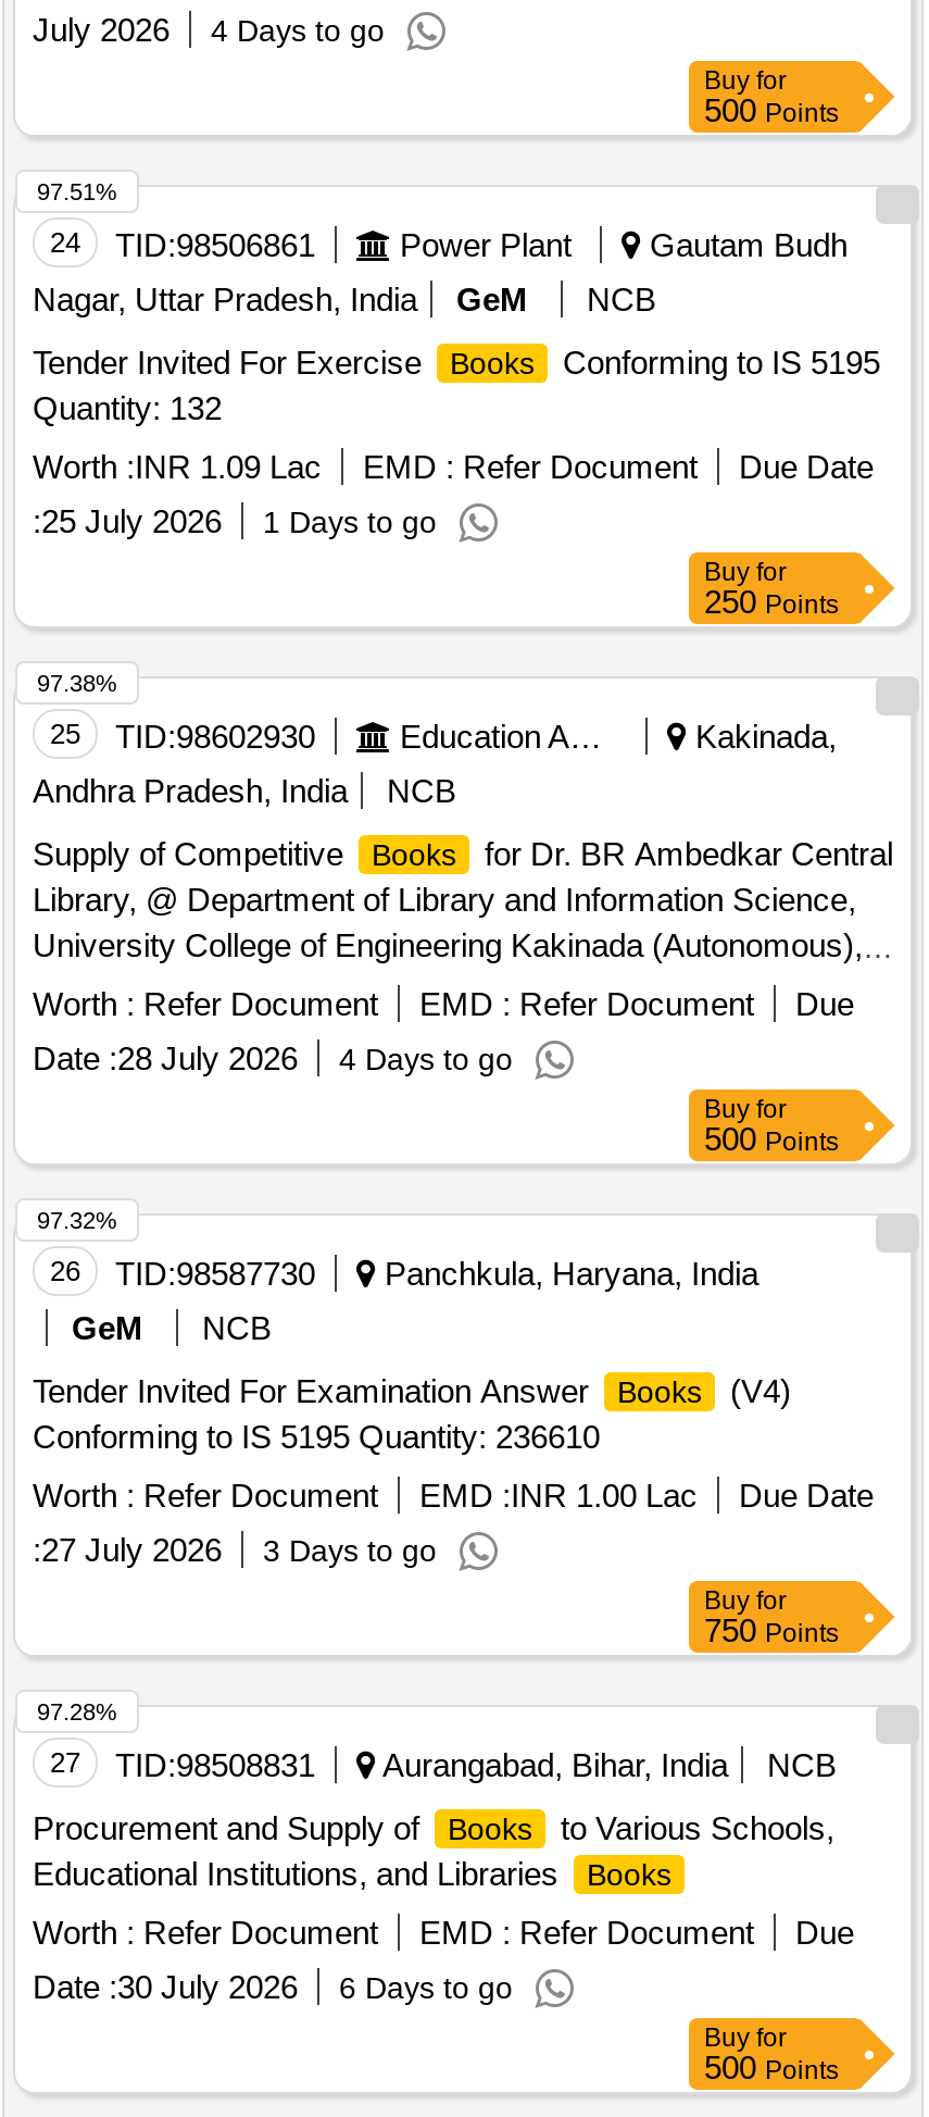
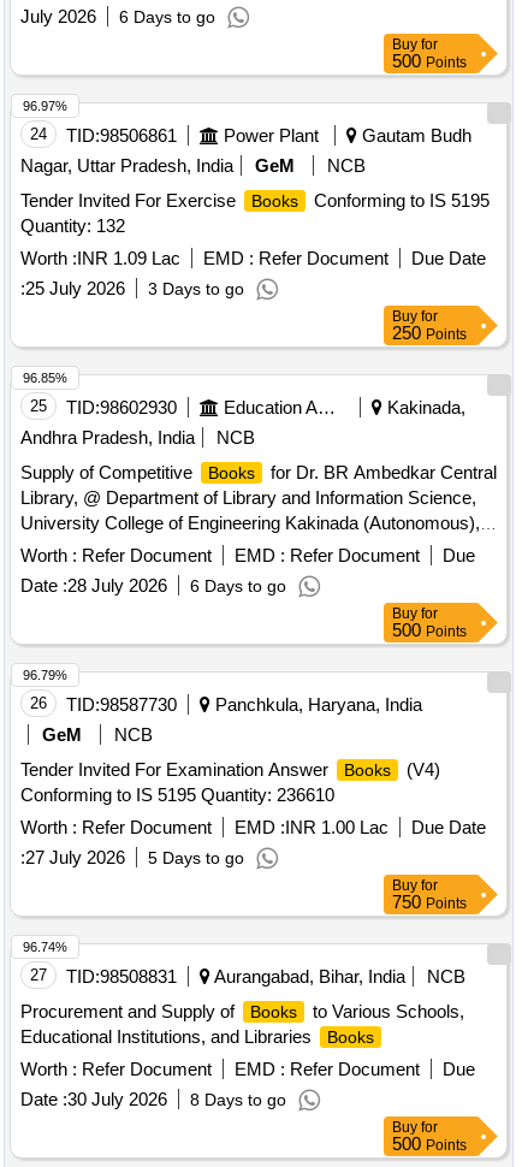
- July 2026 4 Days to go
+ July 2026 6 Days to go

- 97.51%
+ 96.97%

- :25 July 2026 1 Days to go
+ :25 July 2026 3 Days to go

- 97.38%
+ 96.85%

- Date : 28 July 2026 4 Days to go
+ Date : 28 July 2026 6 Days to go

- 97.32%
+ 96.79%

- :27 July 2026 3 Days to go
+ :27 July 2026 5 Days to go

- 97.28%
+ 96.74%

- Date : 30 July 2026 6 Days to go
+ Date : 30 July 2026 8 Days to go
